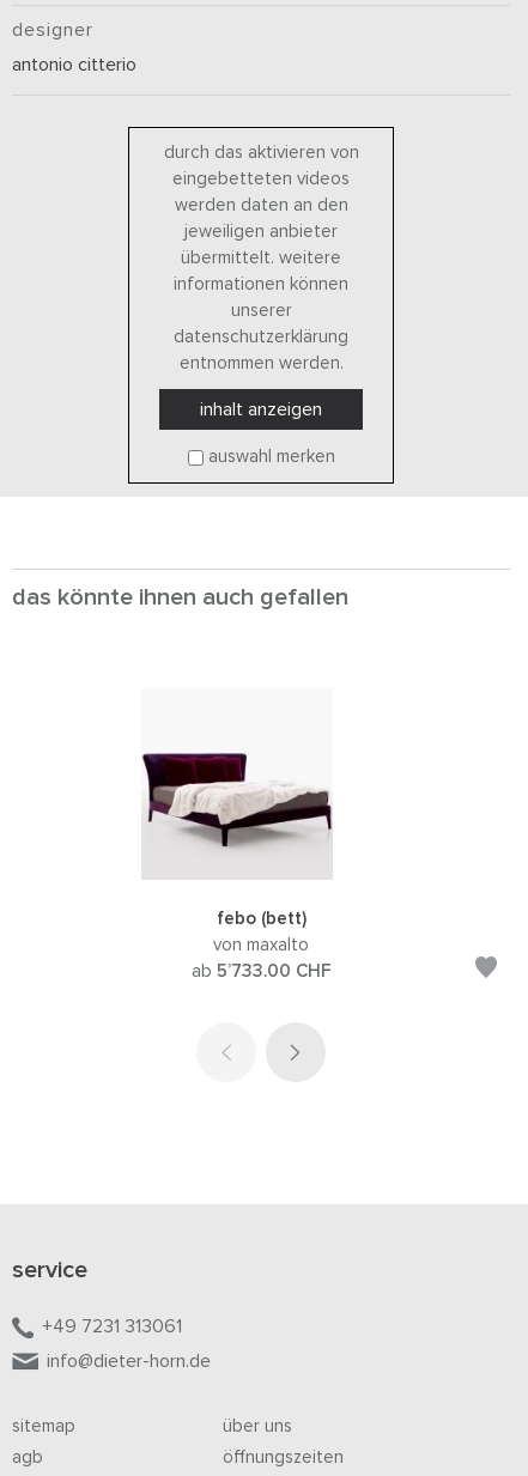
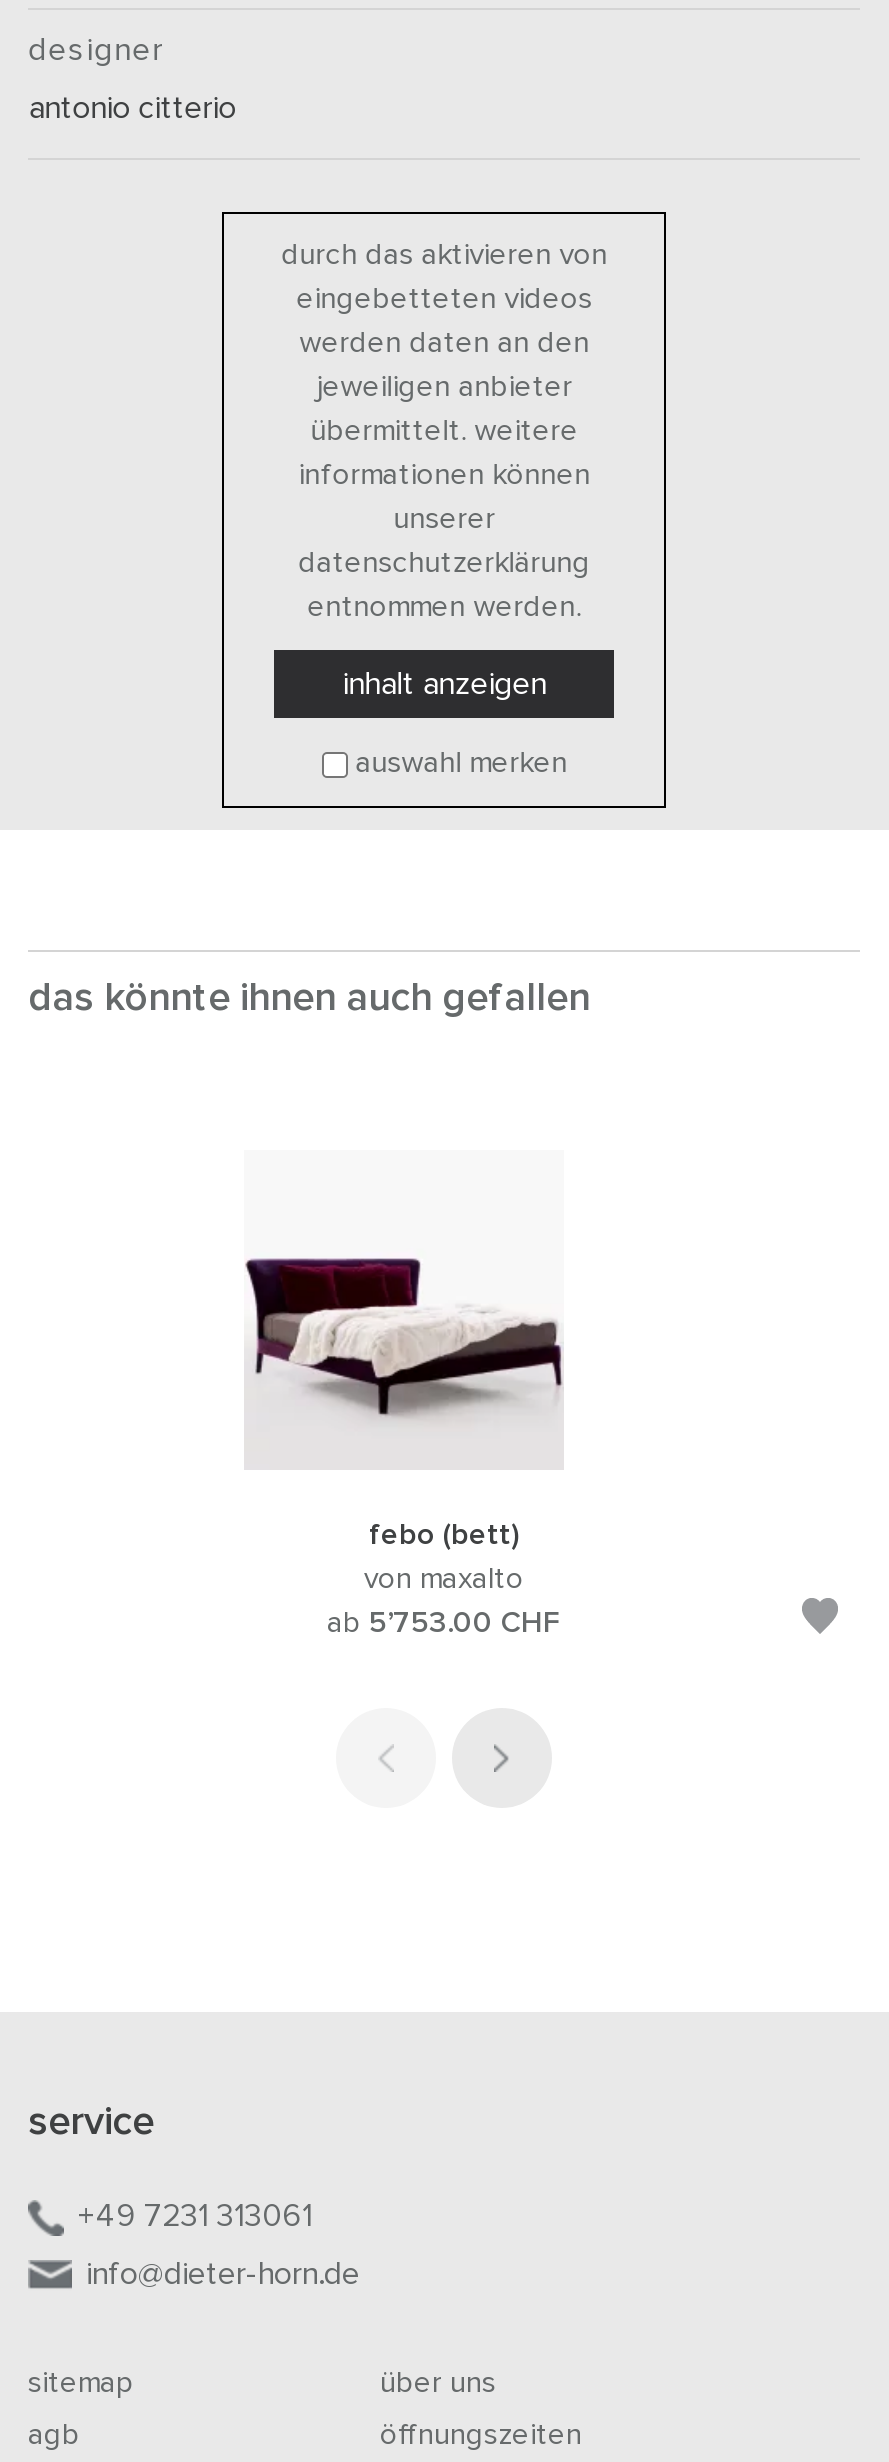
- ab 5’733.00 CHF
+ ab 5’753.00 CHF
